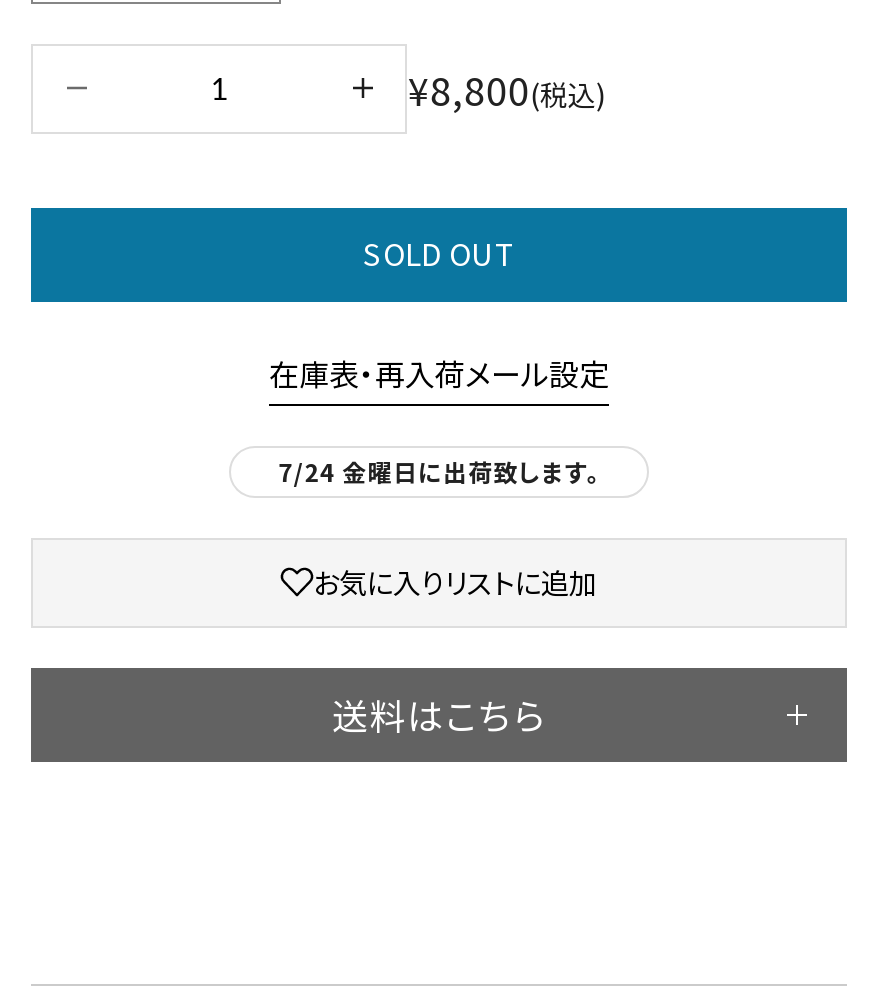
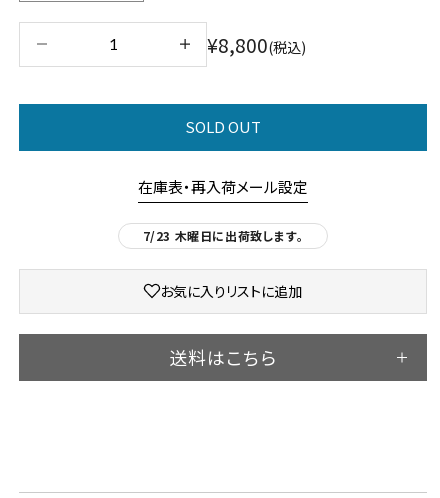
- 7/24 金曜日に出荷致します。
+ 7/23 木曜日に出荷致します。
